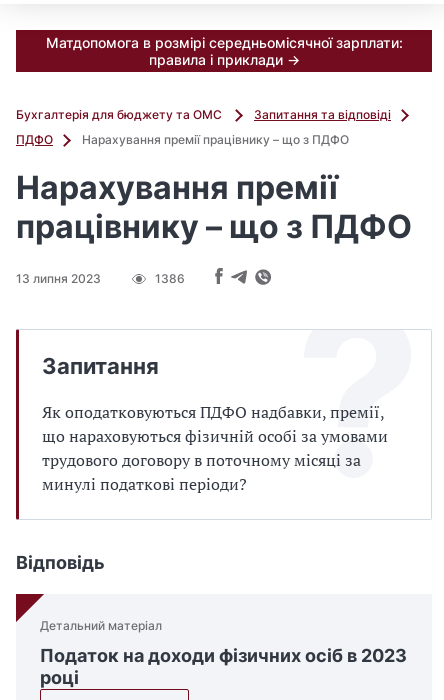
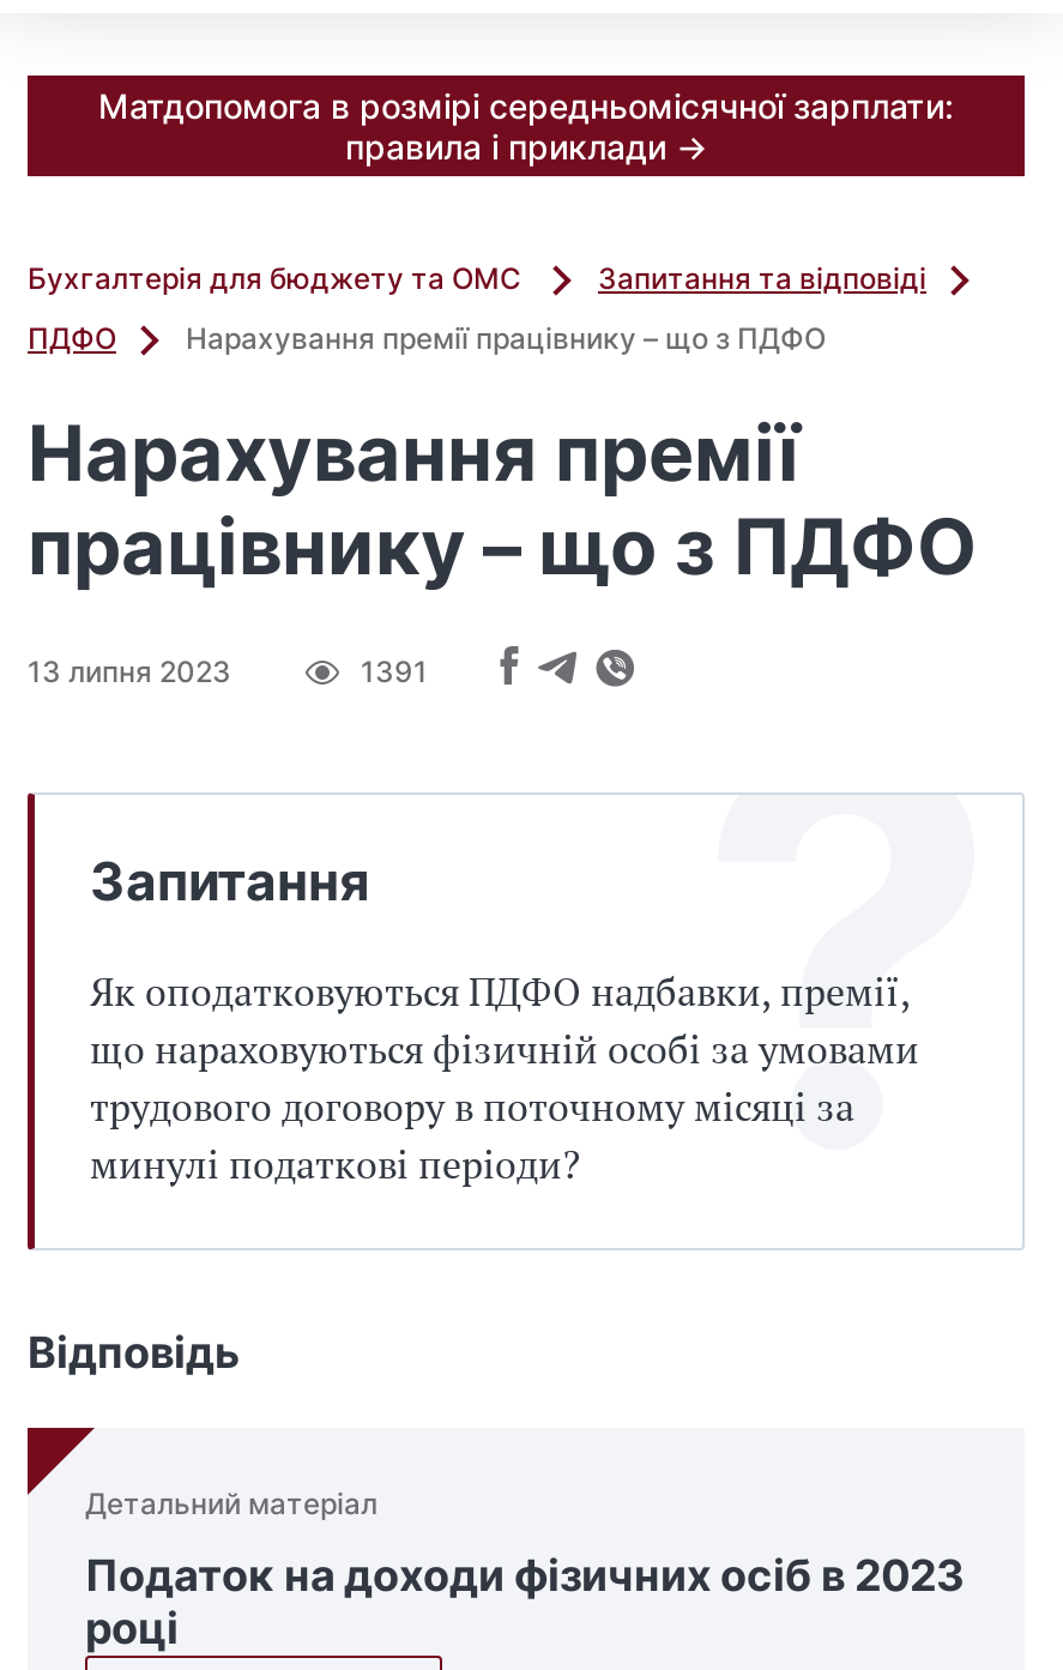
- 1386
+ 1391
